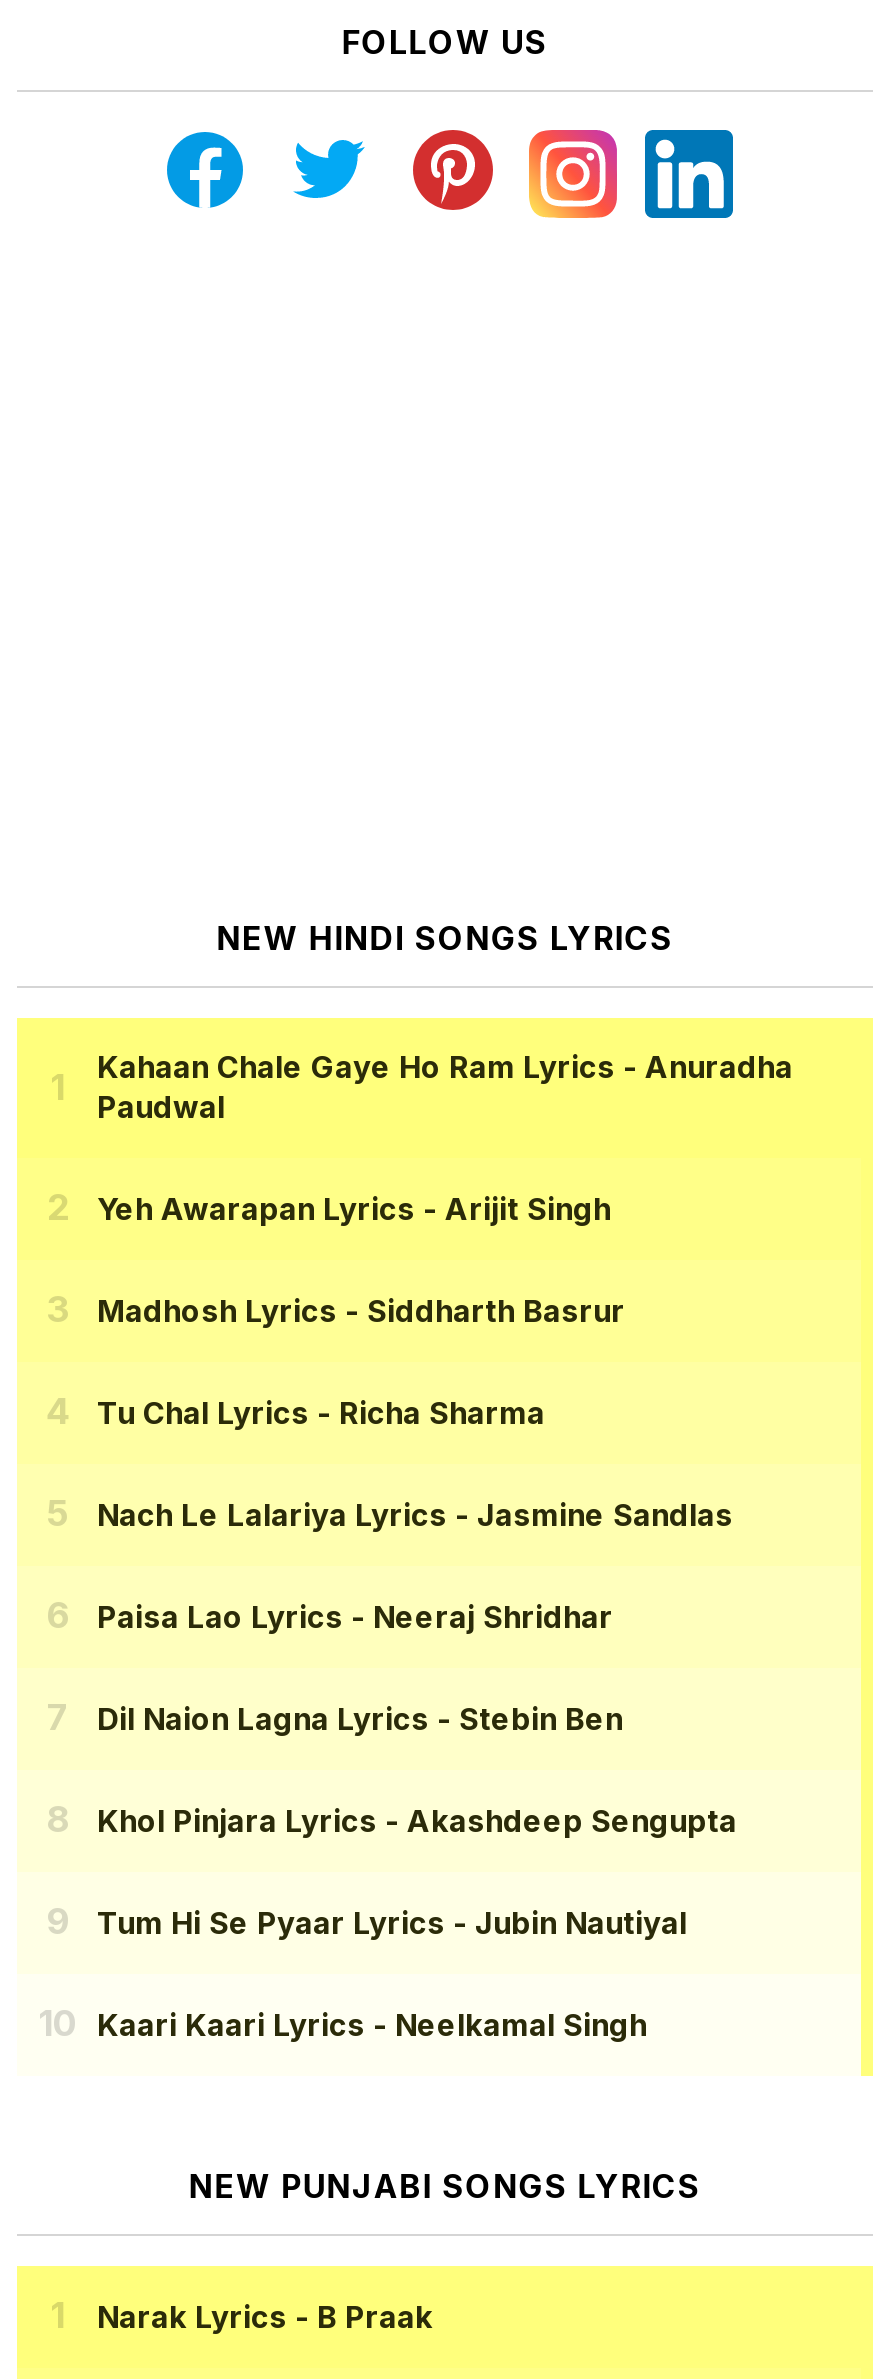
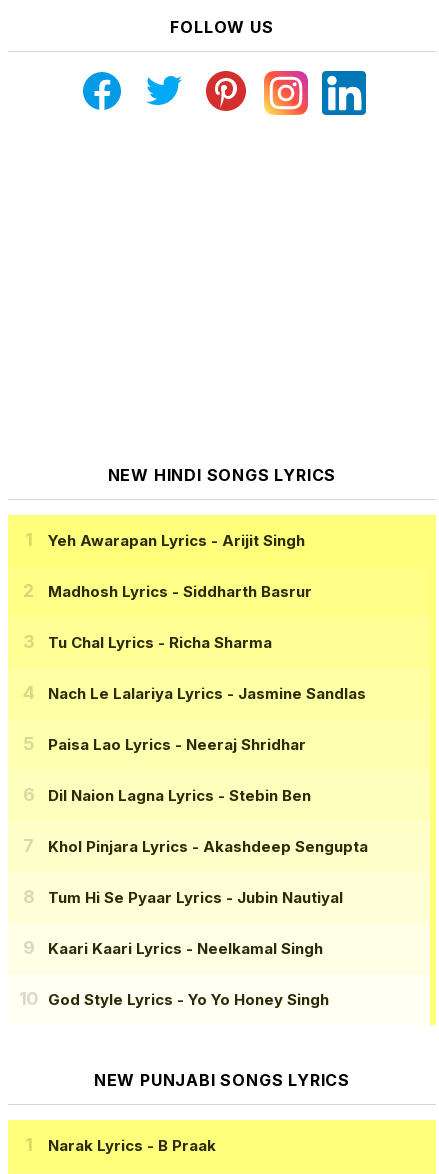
- Kahaan Chale Gaye Ho Ram Lyrics - Anuradha
- Paudwal

moved up: Yeh Awarapan Lyrics - Arijit Singh | Madhosh Lyrics - Siddharth Basrur | Tu Chal Lyrics - Richa Sharma | ... | Tum Hi Se Pyaar Lyrics - Jubin Nautiyal | Kaari Kaari Lyrics - Neelkamal Singh

+ God Style Lyrics - Yo Yo Honey Singh
